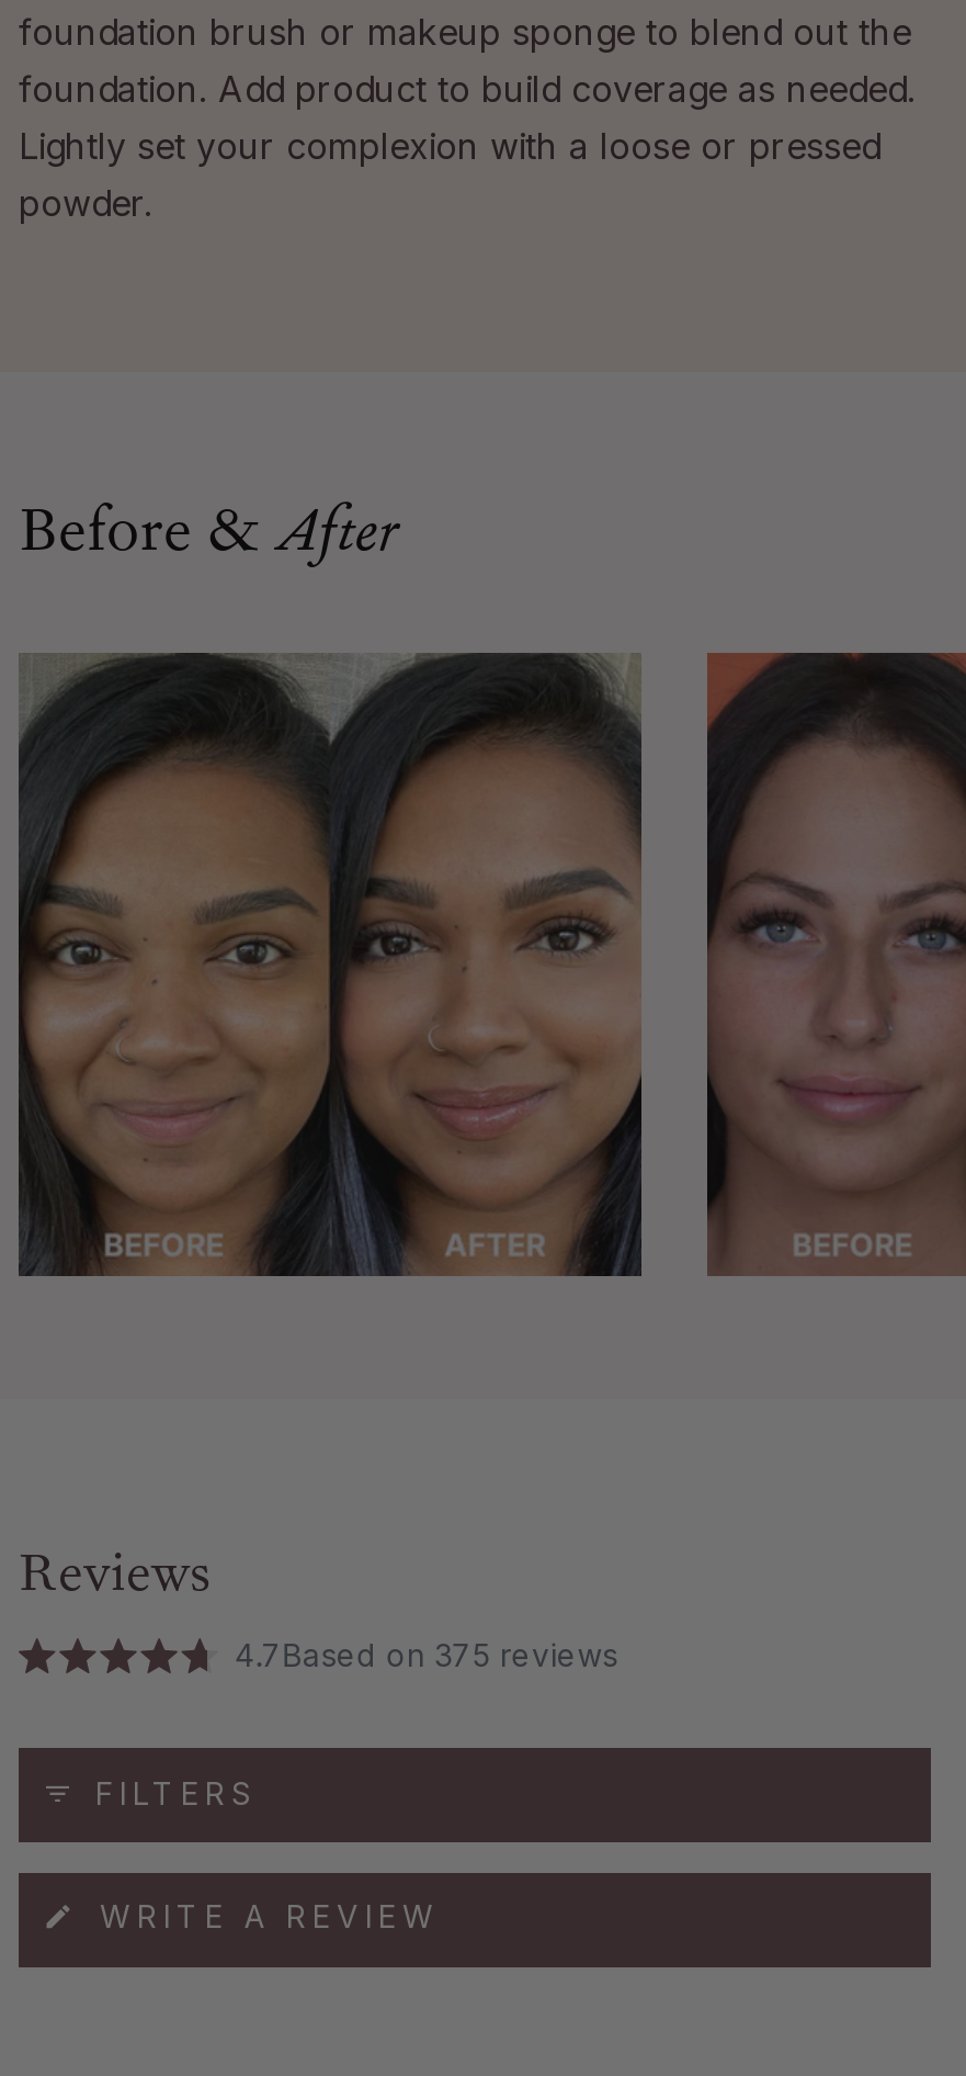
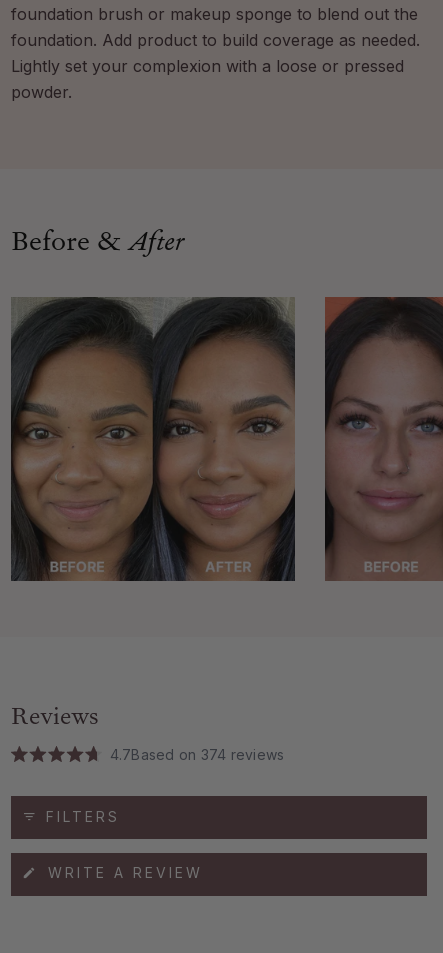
- Based on 375 reviews
+ Based on 374 reviews
